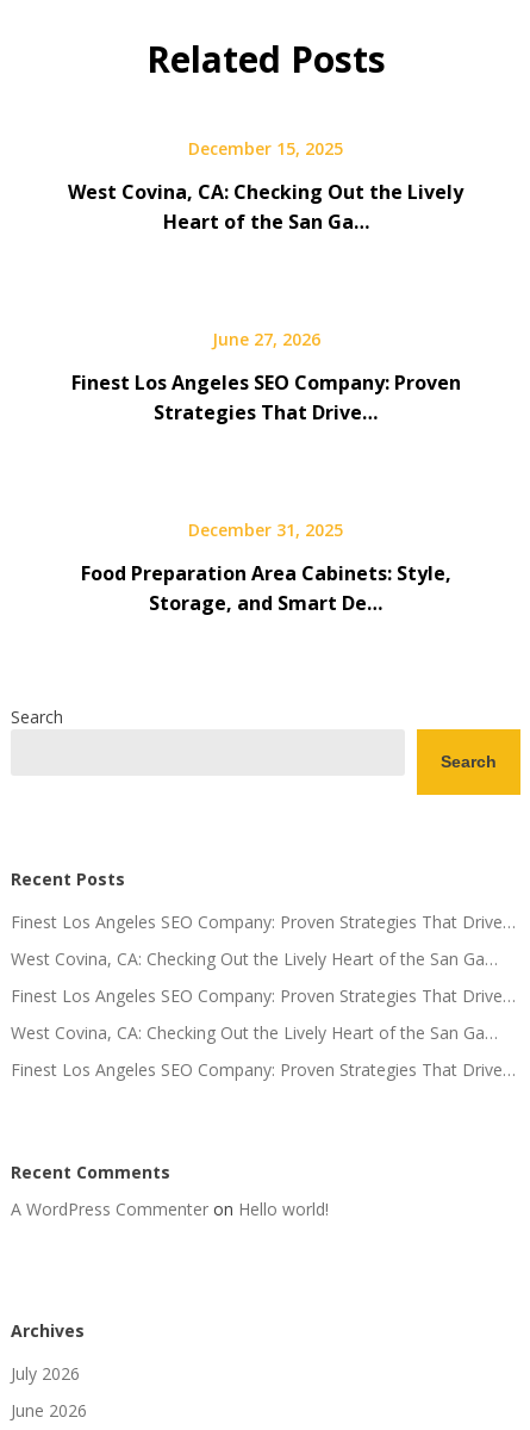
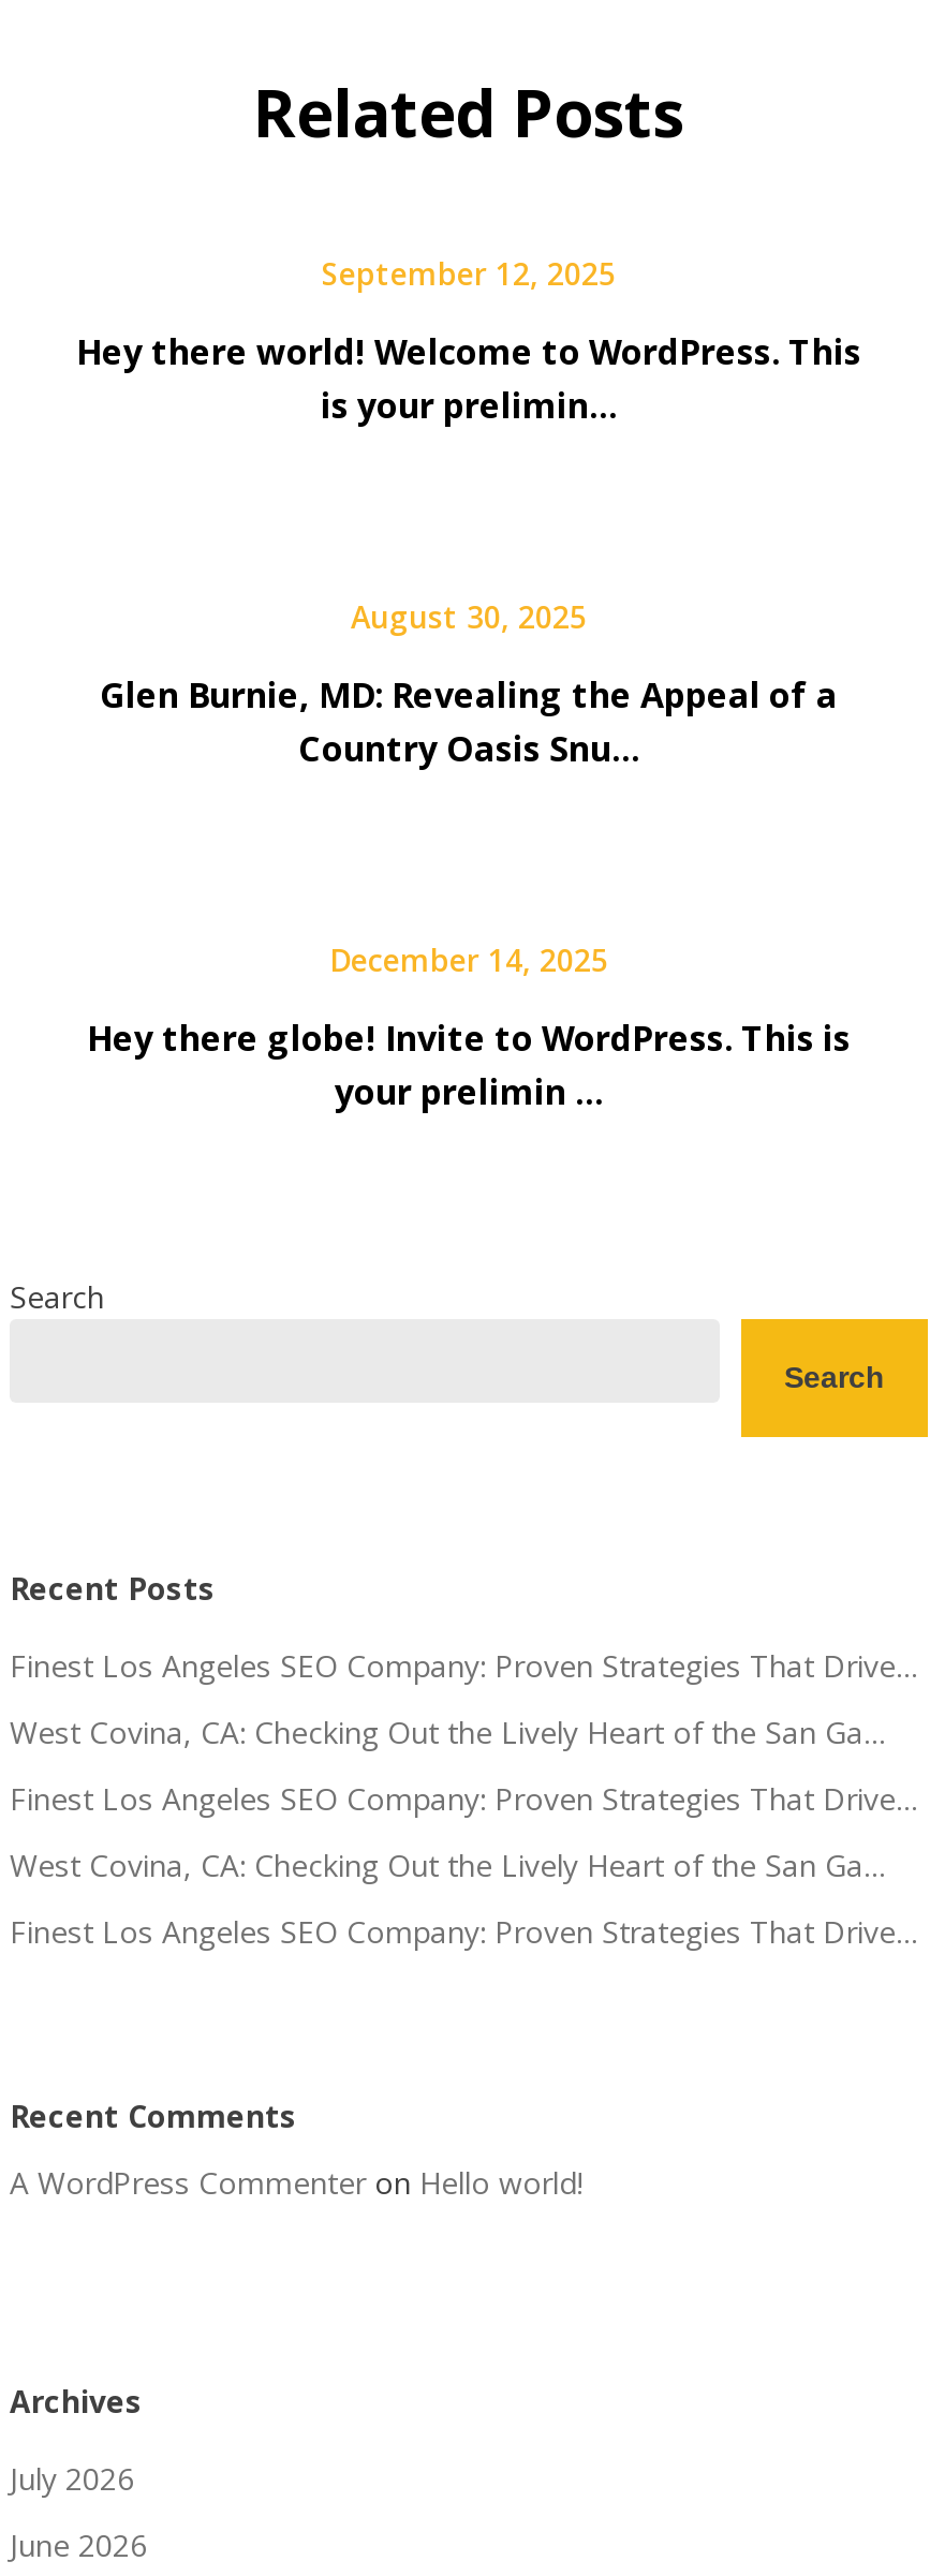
- December 15, 2025
+ September 12, 2025

- West Covina, CA: Checking Out the Lively
- Heart of the San Ga…
+ Hey there world! Welcome to WordPress. This
+ is your prelimin…

- June 27, 2026
+ August 30, 2025

- Finest Los Angeles SEO Company: Proven
- Strategies That Drive…
+ Glen Burnie, MD: Revealing the Appeal of a
+ Country Oasis Snu…

- December 31, 2025
+ December 14, 2025

- Food Preparation Area Cabinets: Style,
- Storage, and Smart De…
+ Hey there globe! Invite to WordPress. This is
+ your prelimin …
